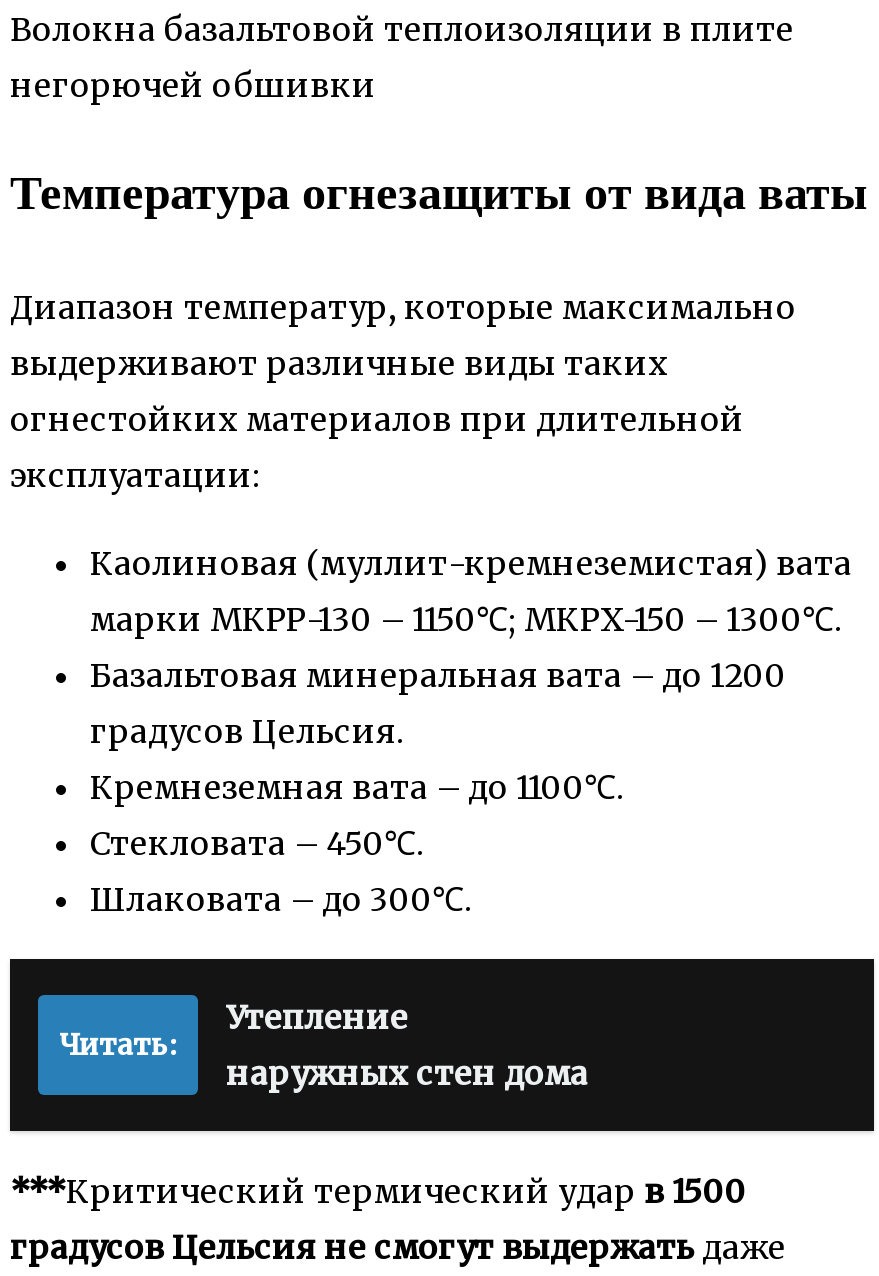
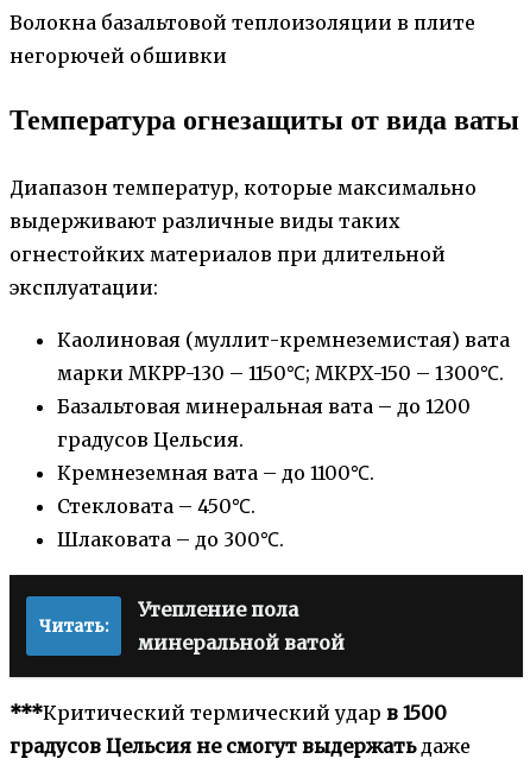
- Утепление
- наружных стен дома
+ Утепление пола
+ минеральной ватой
